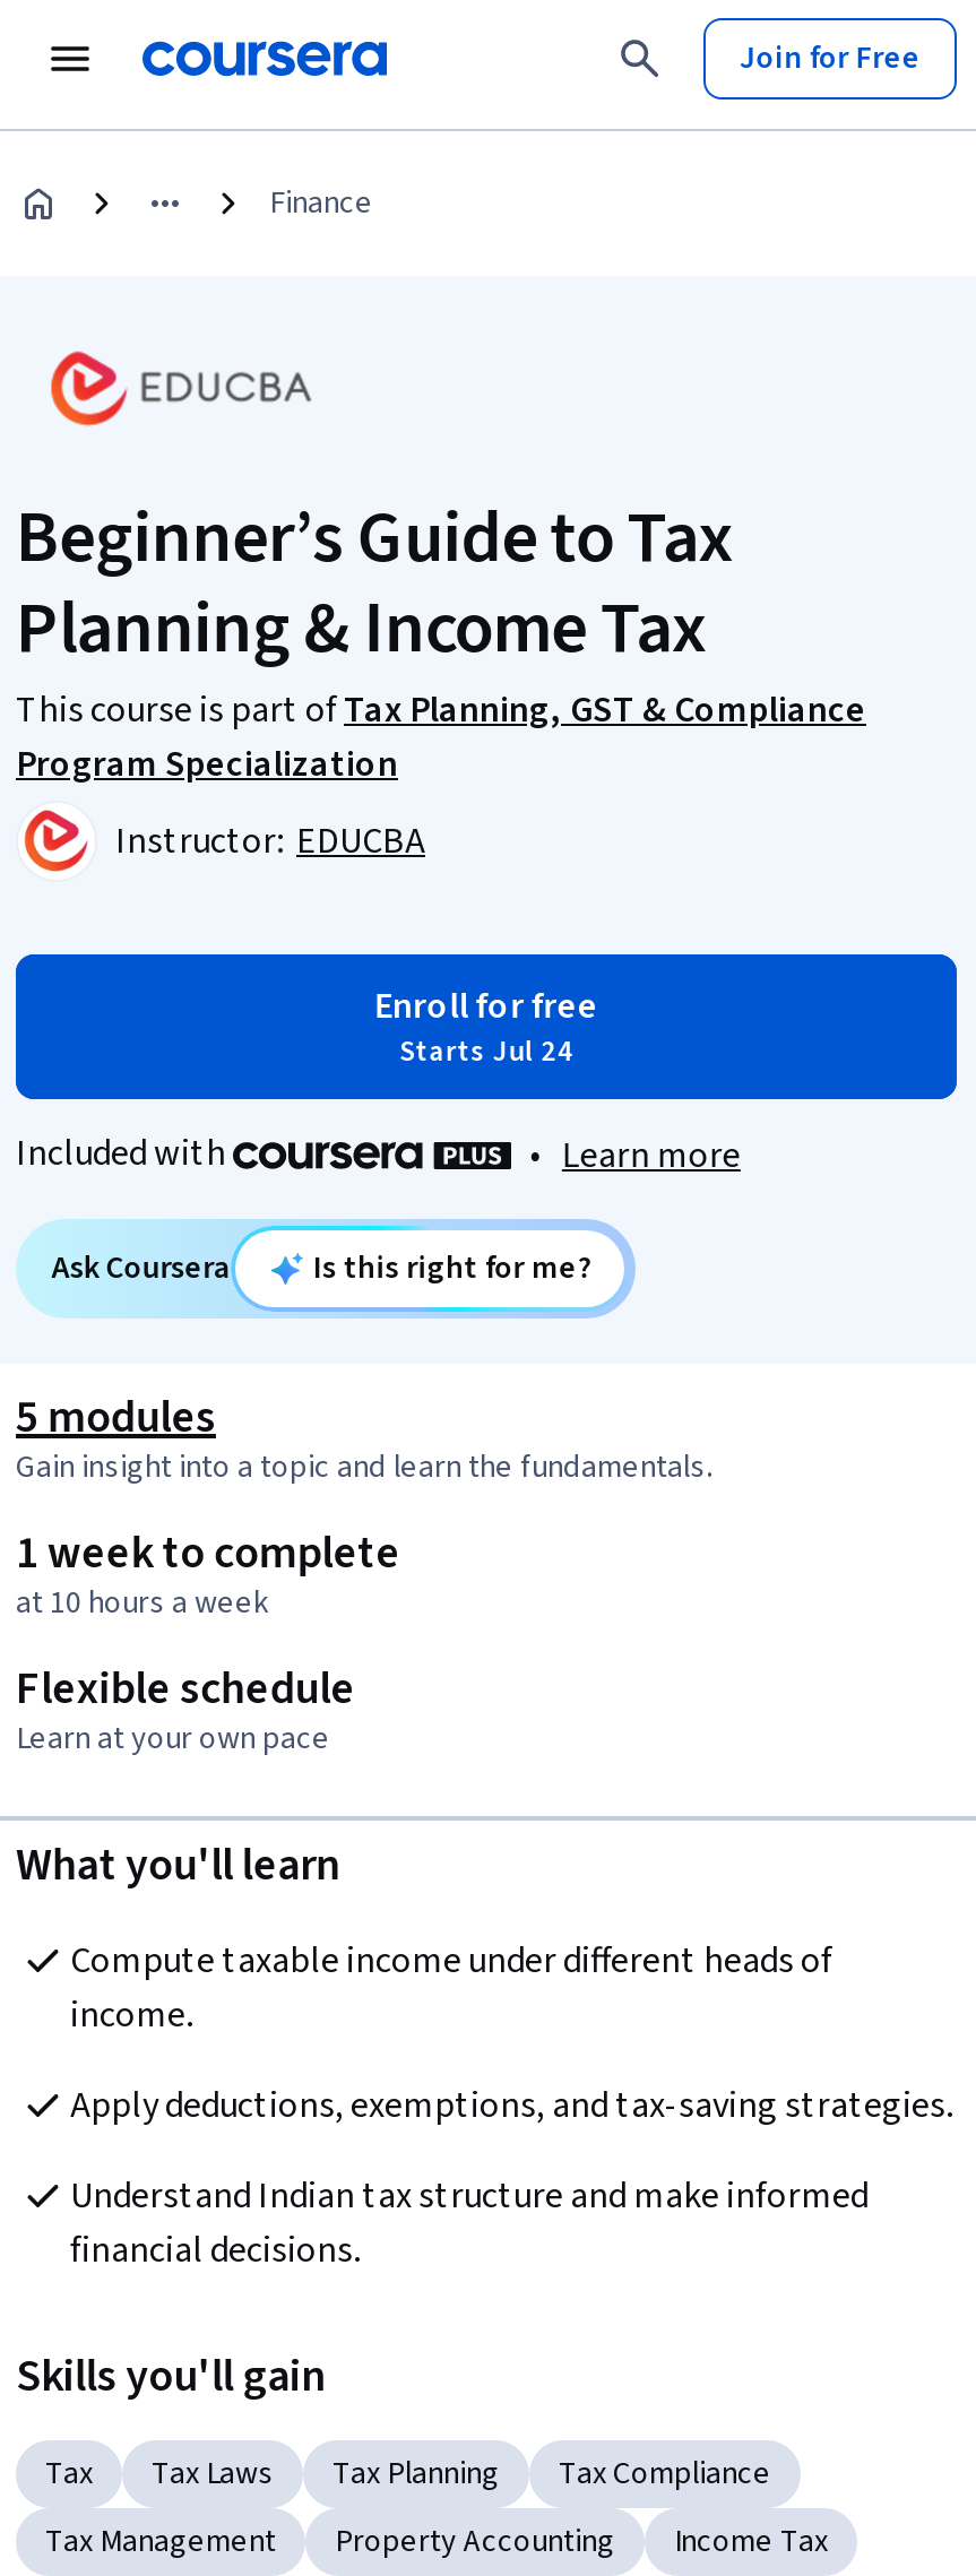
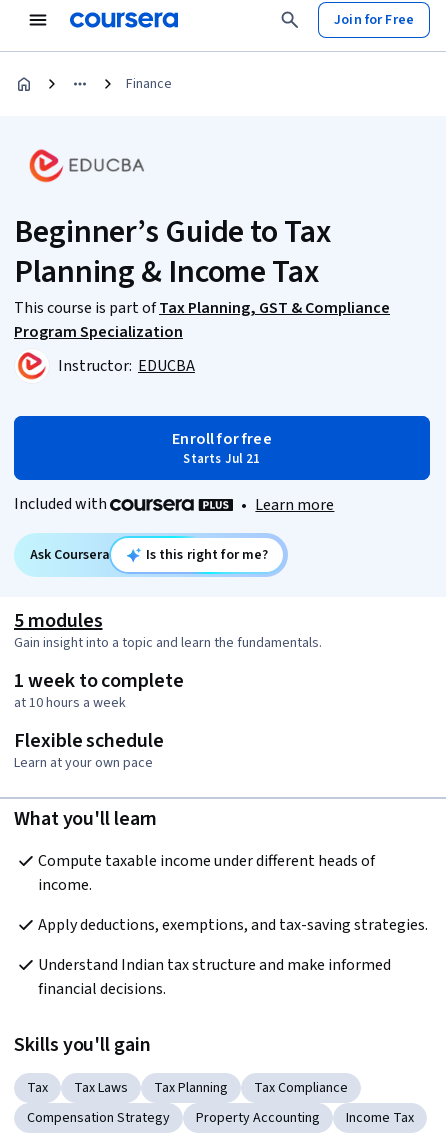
- Starts Jul 24
+ Starts Jul 21

- Tax Management
+ Compensation Strategy
